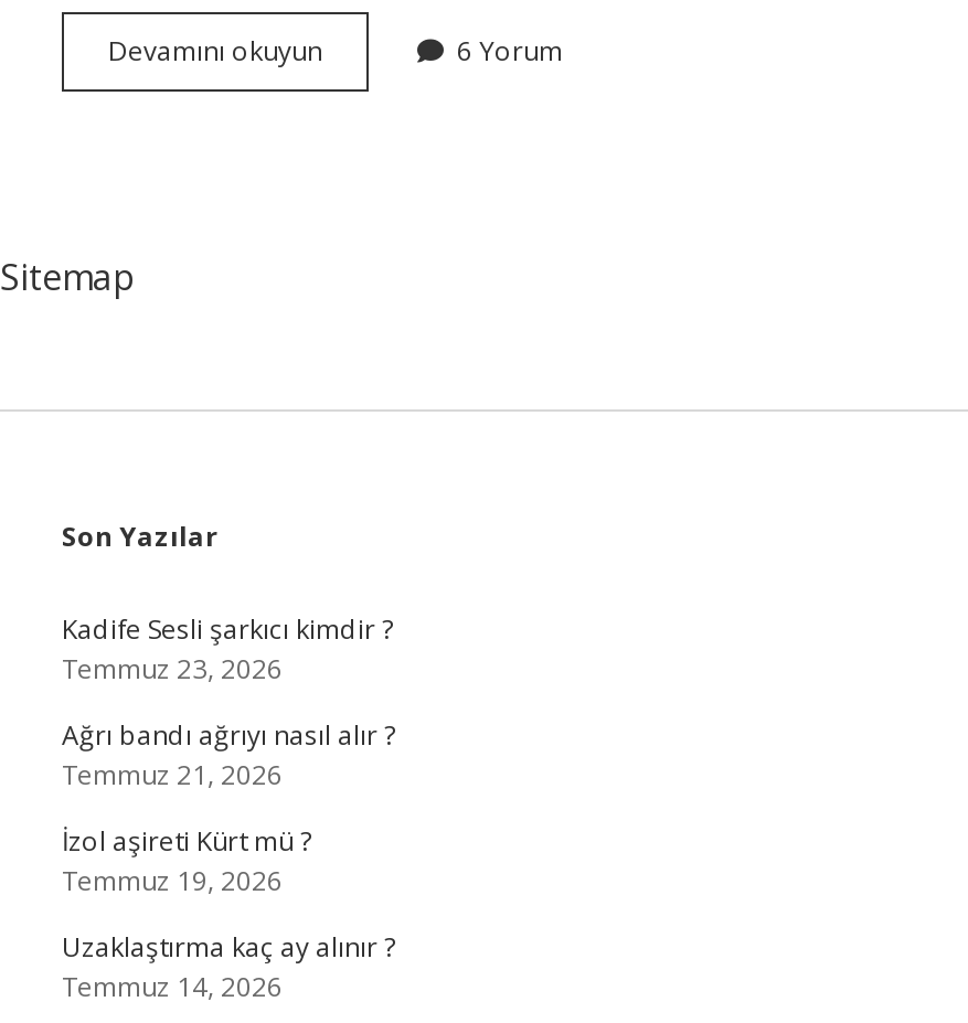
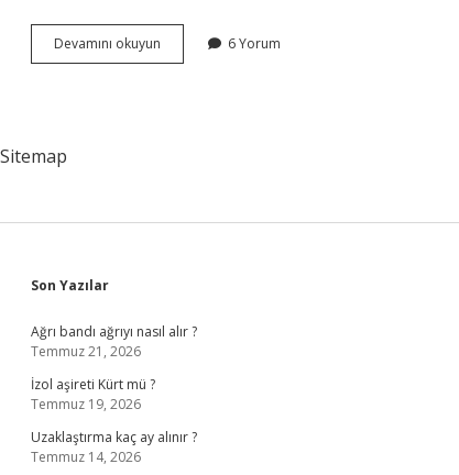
- Kadife Sesli şarkıcı kimdir ?
- Temmuz 23, 2026
